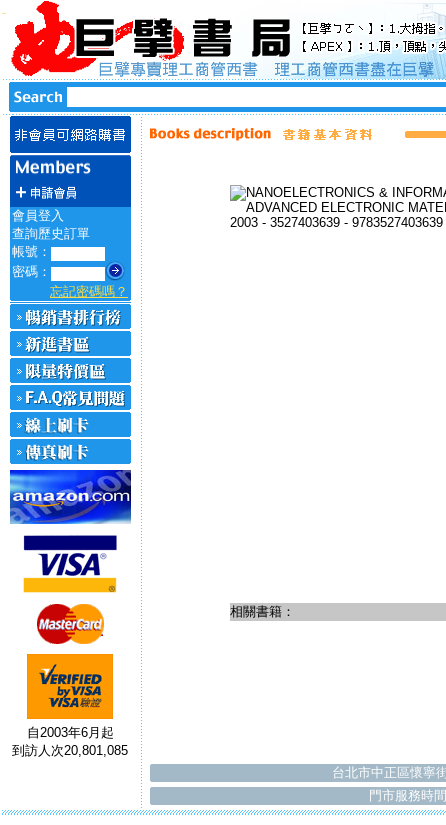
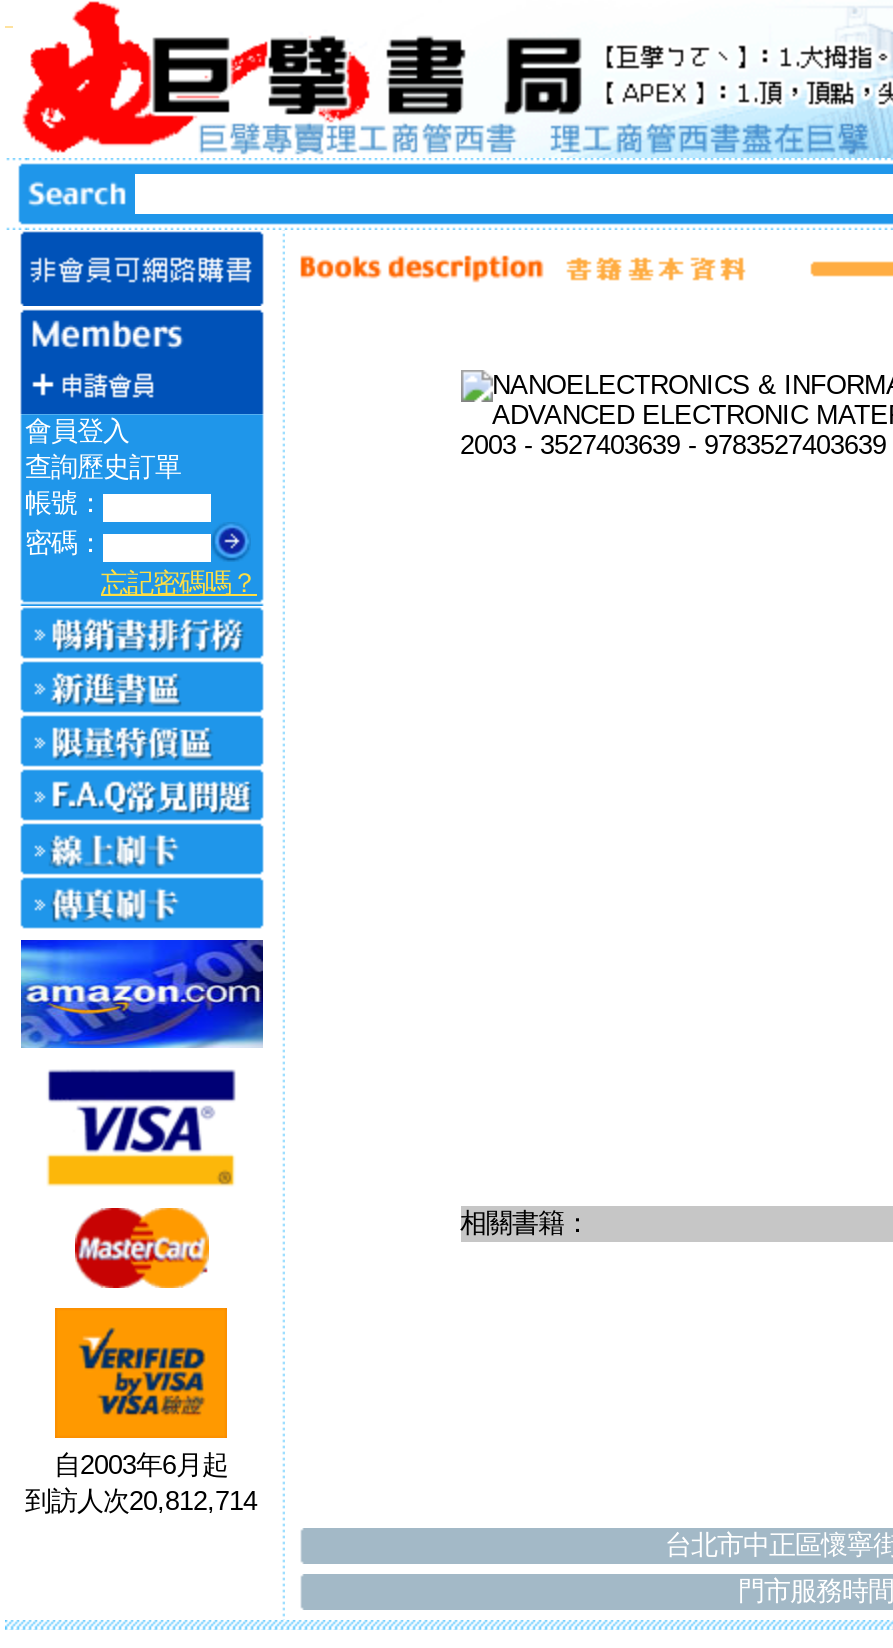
- 到訪人次20,801,085
+ 到訪人次20,812,714
